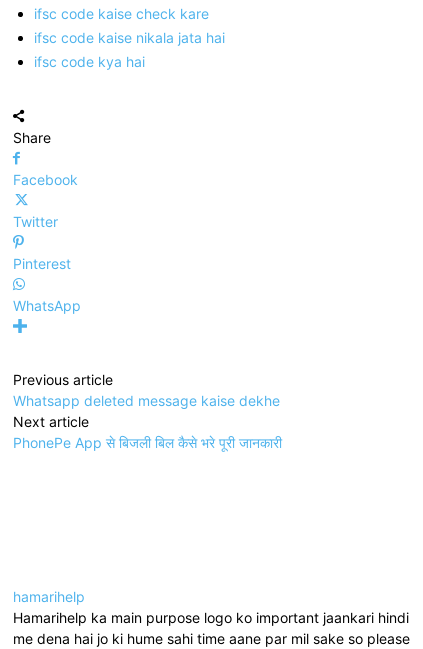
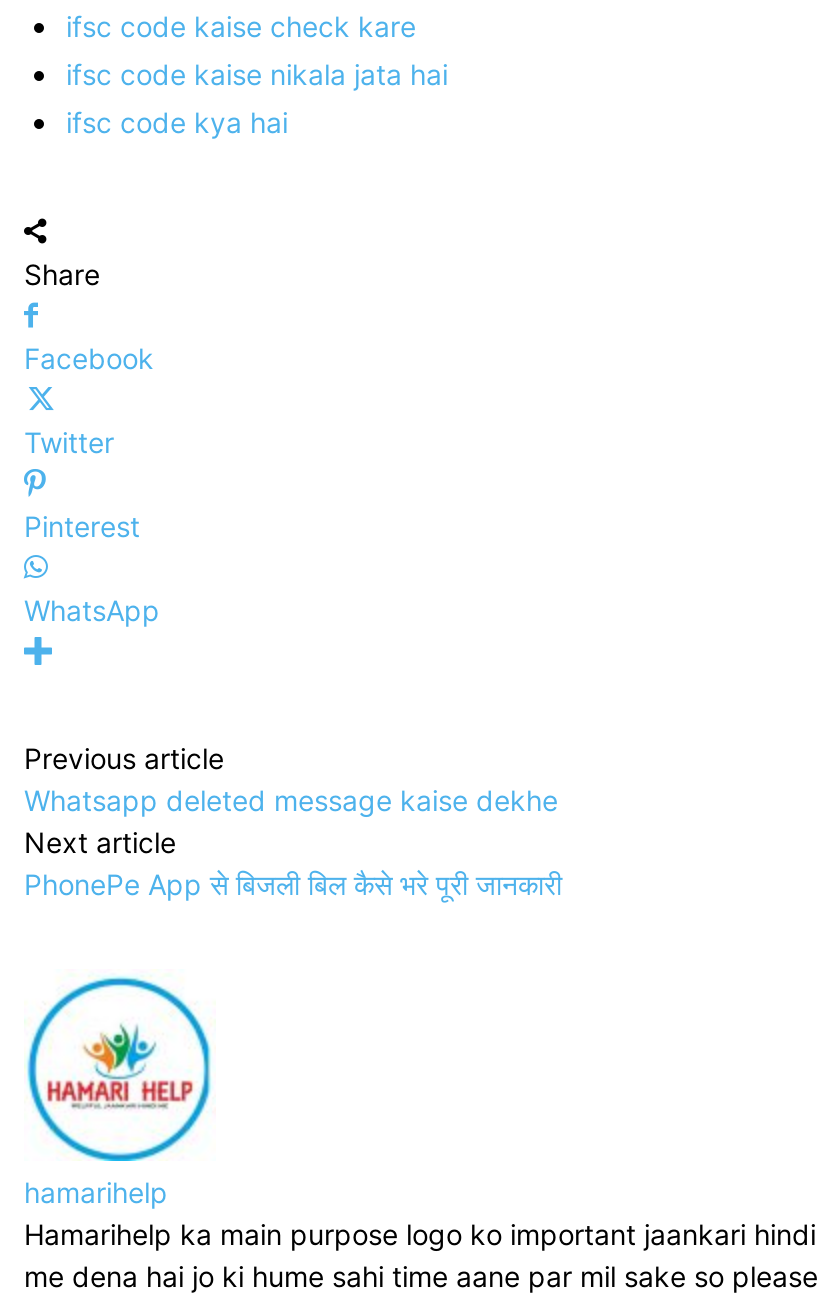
+ [image]
